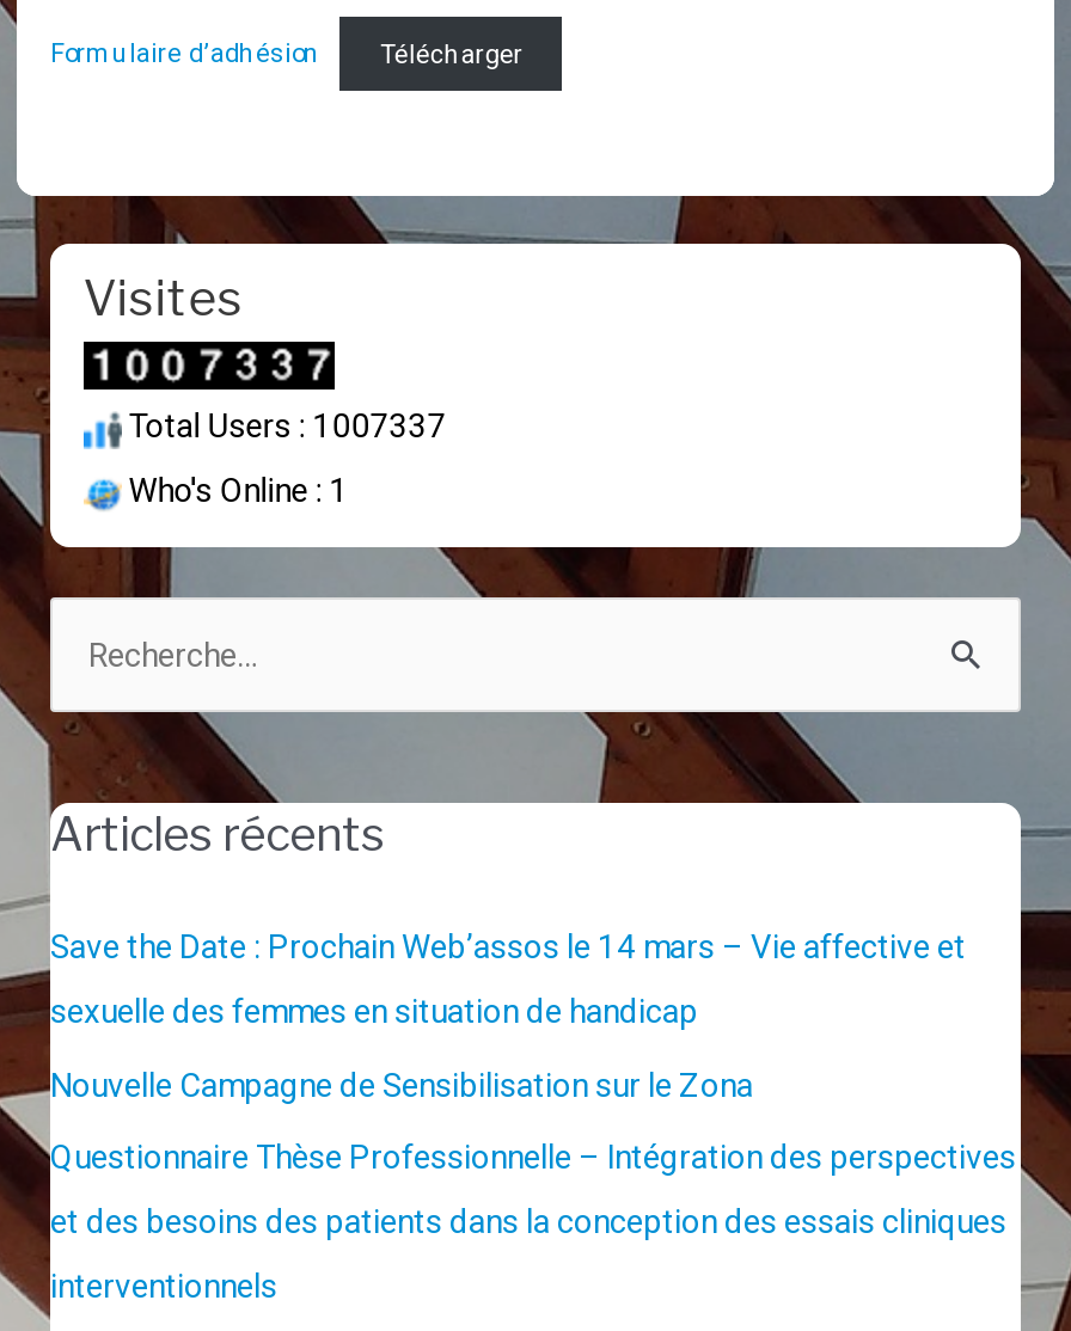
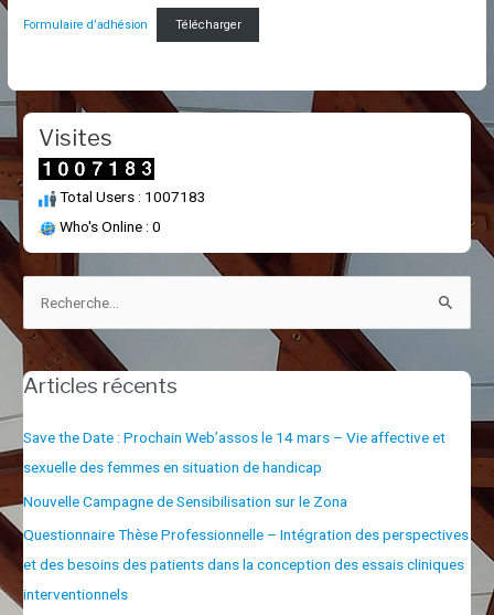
- Total Users : 1007337
+ Total Users : 1007183

- Who's Online : 1
+ Who's Online : 0
